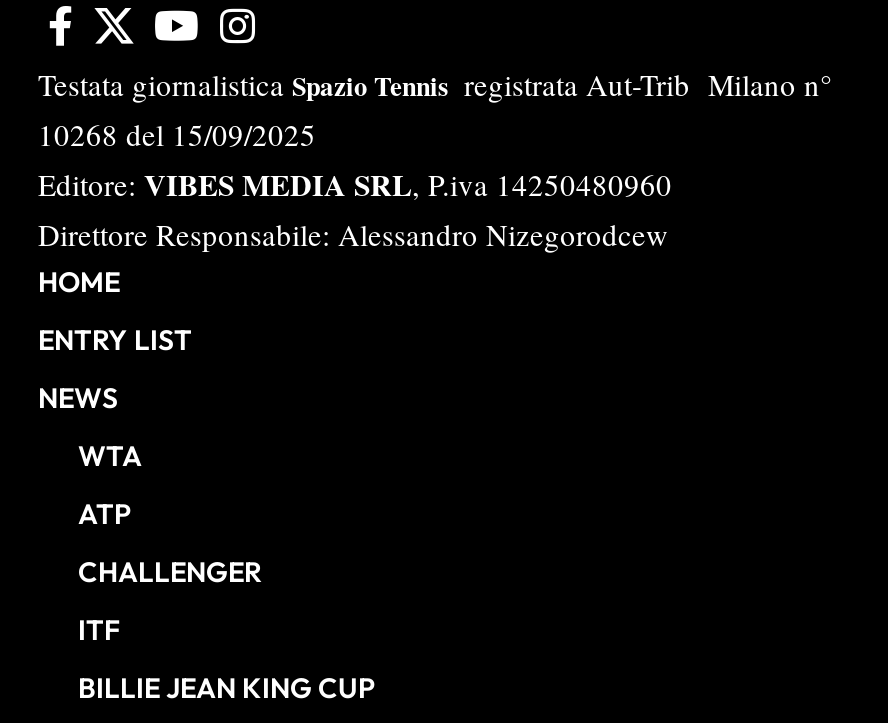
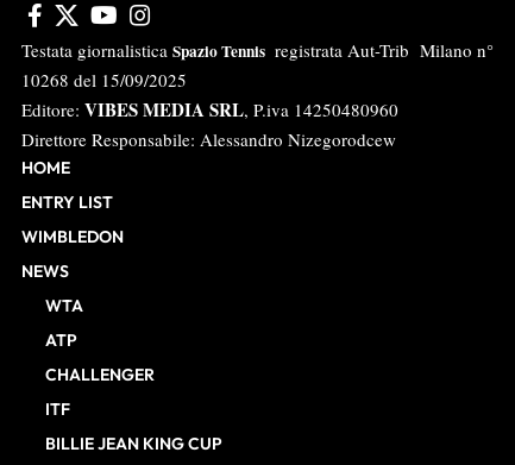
+ WIMBLEDON
